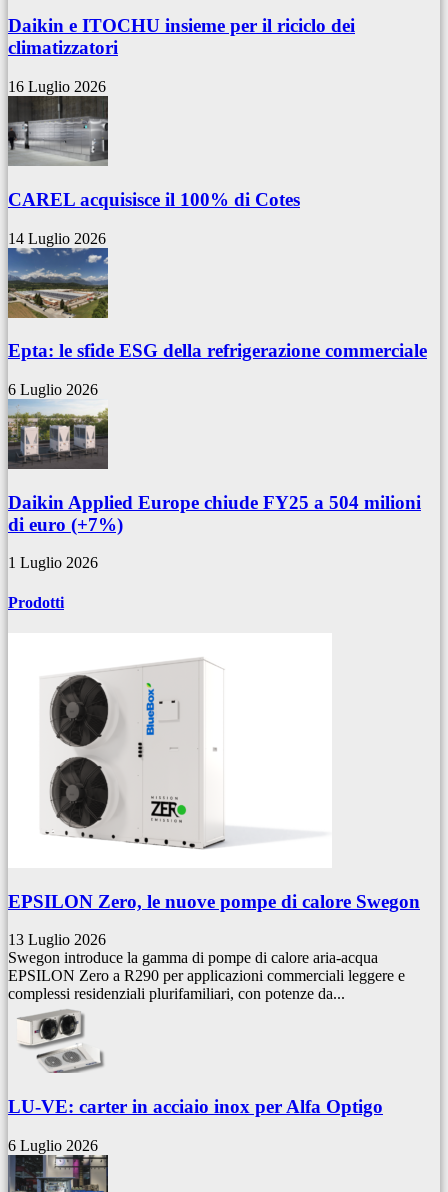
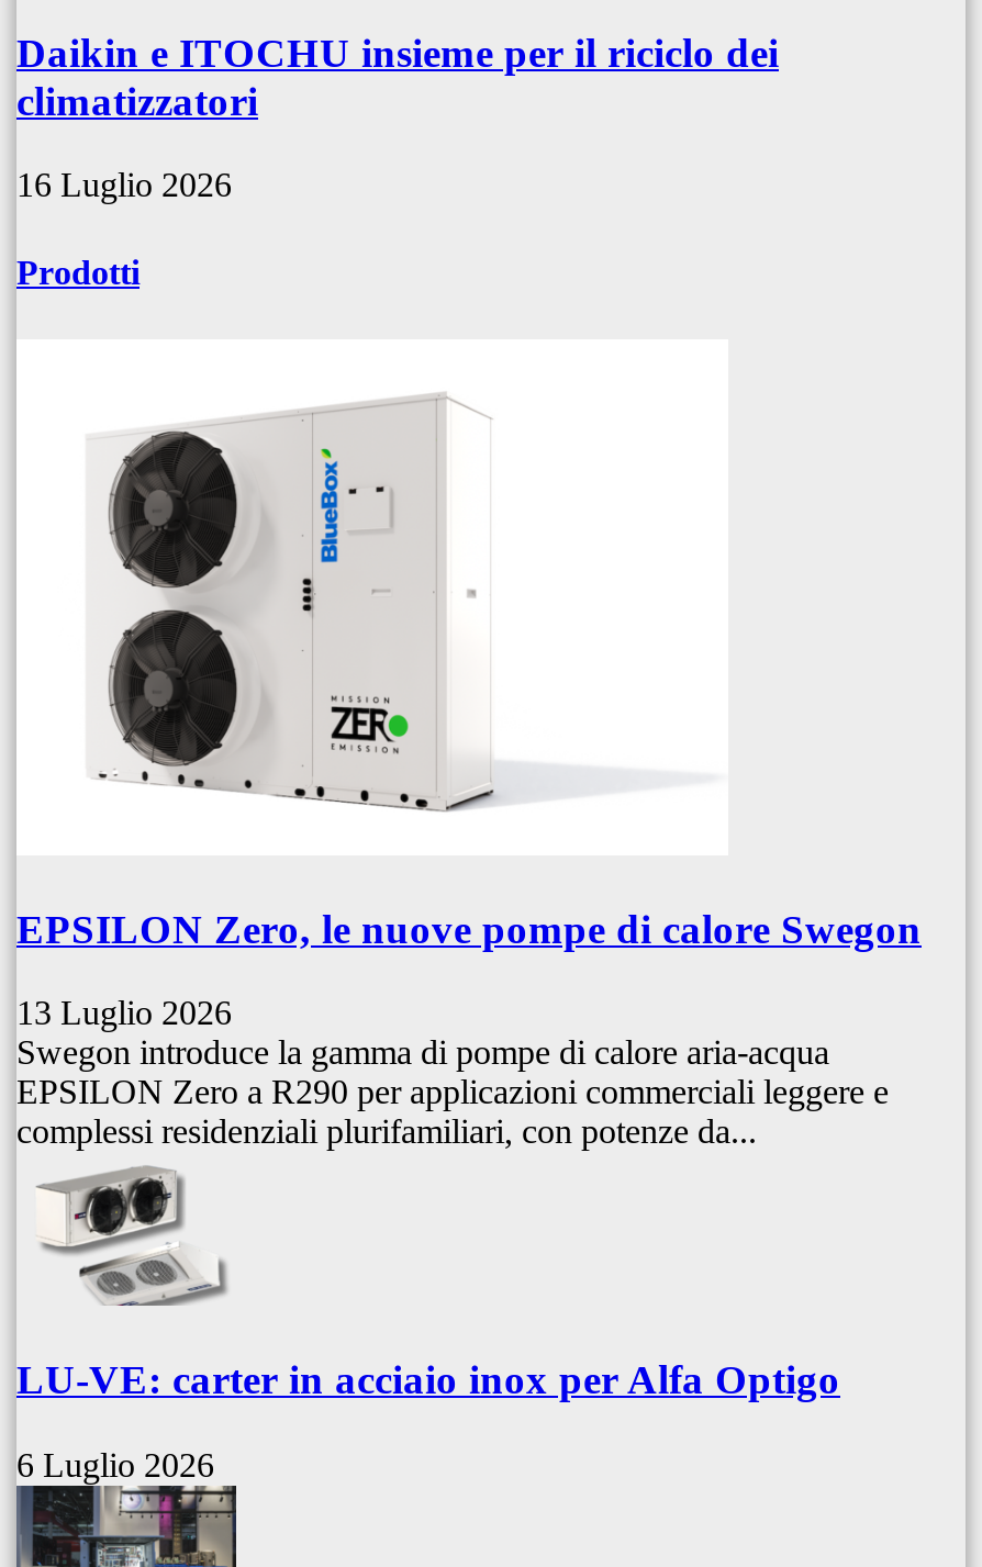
- [image]
- CAREL acquisisce il 100% di Cotes
- 14 Luglio 2026

- [image]
- Epta: le sfide ESG della refrigerazione commerciale
- 6 Luglio 2026

- [image]
- Daikin Applied Europe chiude FY25 a 504 milioni
- di euro (+7%)
- 1 Luglio 2026
